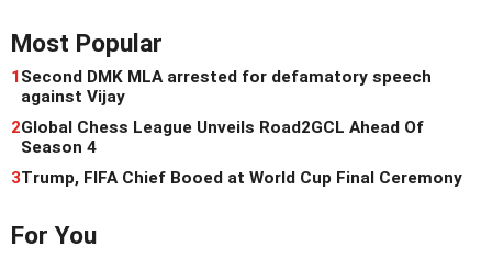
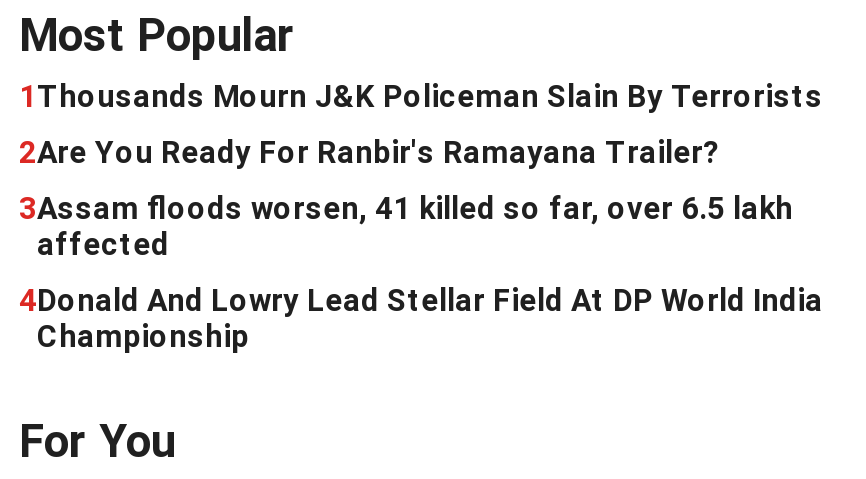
- 1 Second DMK MLA arrested for defamatory speech
- against Vijay
- 2Global Chess League Unveils Road2GCL Ahead Of
- Season 4
- 3Trump, FIFA Chief Booed at World Cup Final Ceremony
+ 1 Thousands Mourn J&K Policeman Slain By Terrorists
+ 2Are You Ready For Ranbir's Ramayana Trailer?
+ 3Assam floods worsen, 41 killed so far, over 6.5 lakh
+ affected
+ 4Donald And Lowry Lead Stellar Field At DP World India
+ Championship
